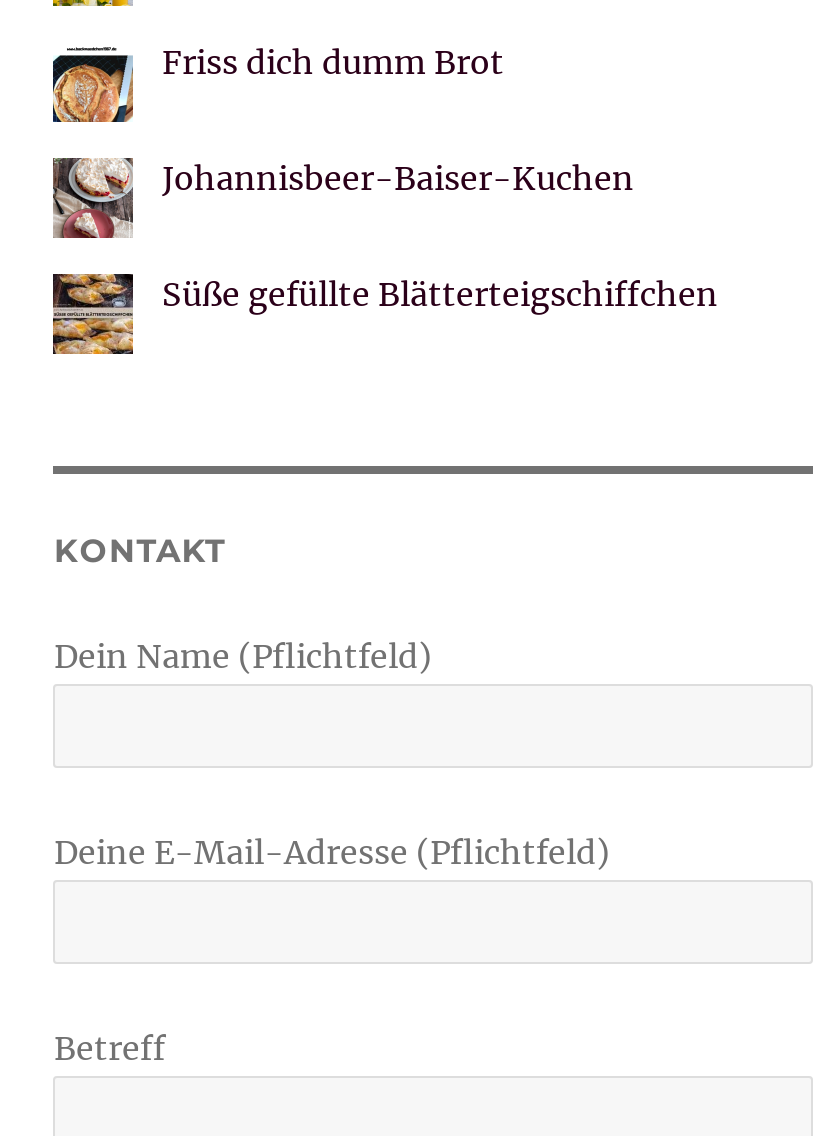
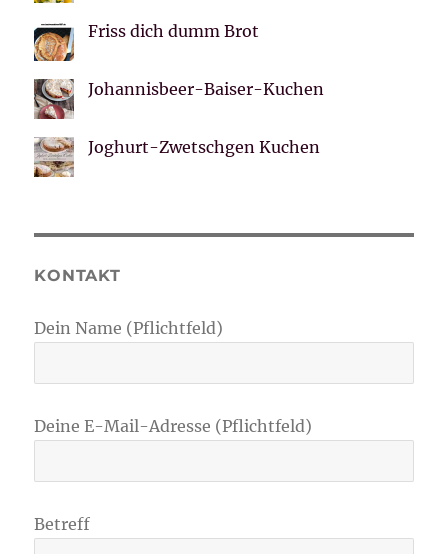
- [image]
- Süße gefüllte Blätterteigschiffchen
+ [image]
+ Joghurt-Zwetschgen Kuchen
